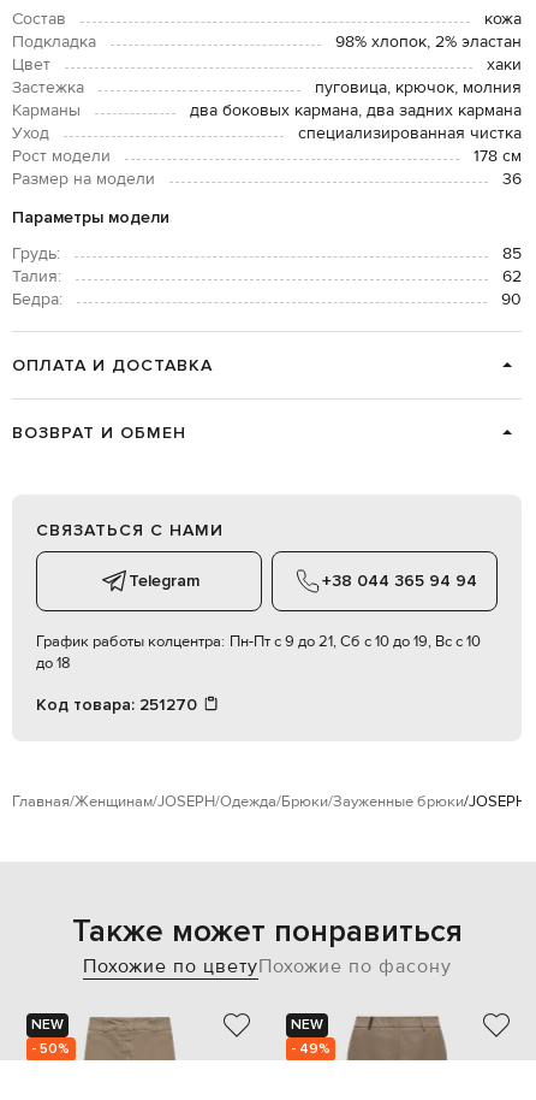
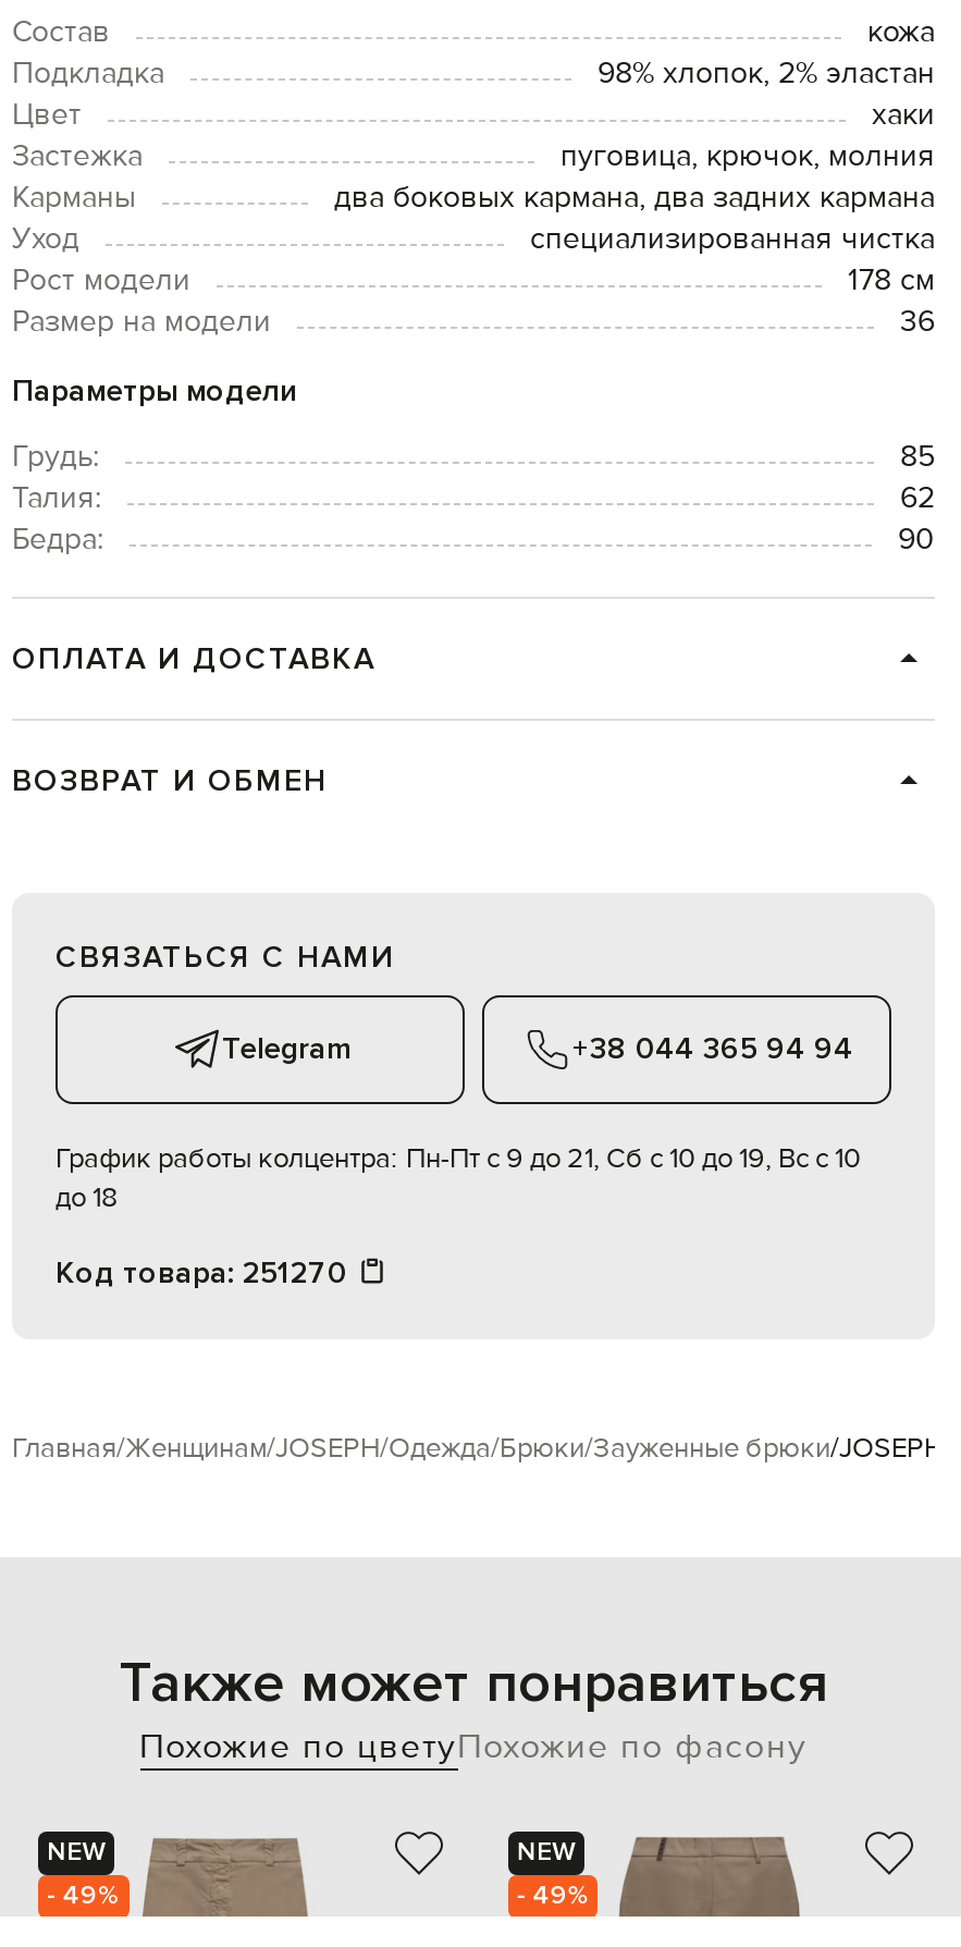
- - 50%
+ - 49%
